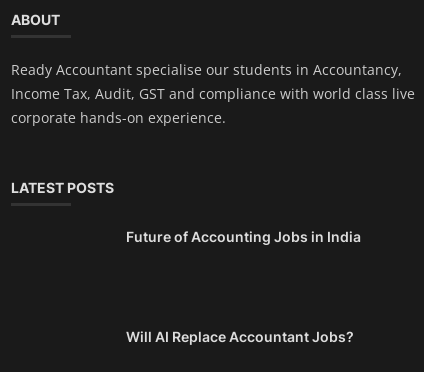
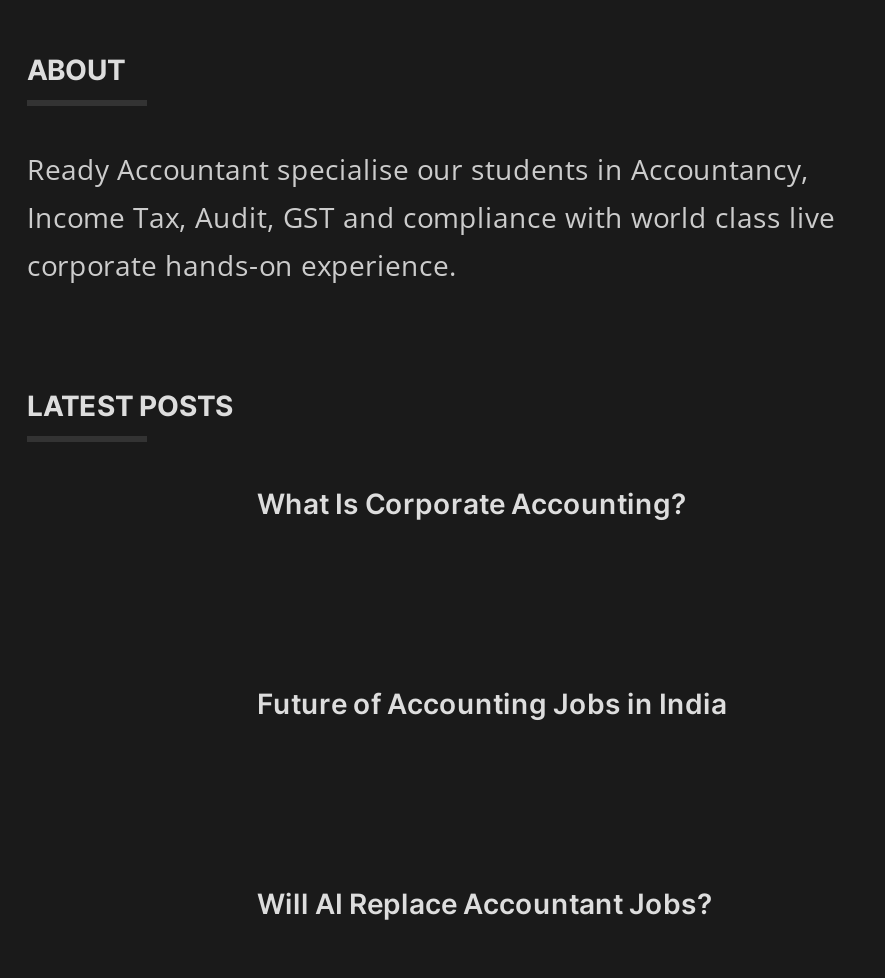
+ What Is Corporate Accounting?
